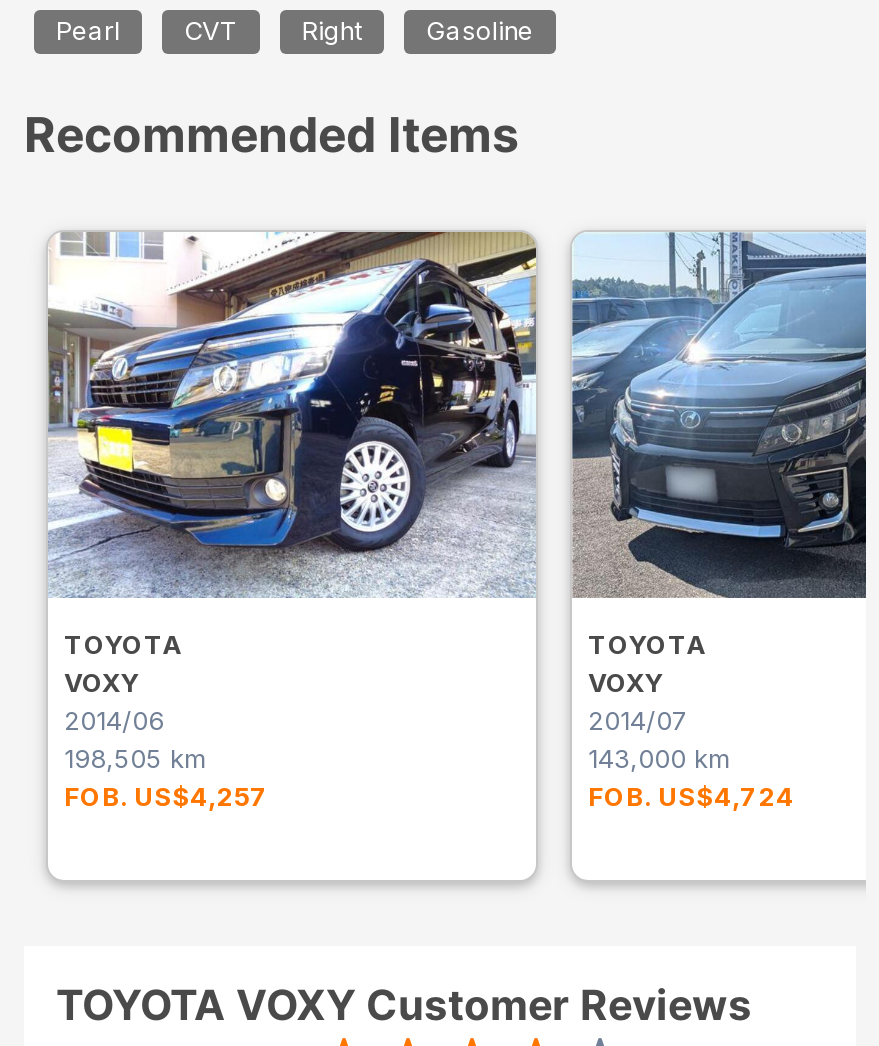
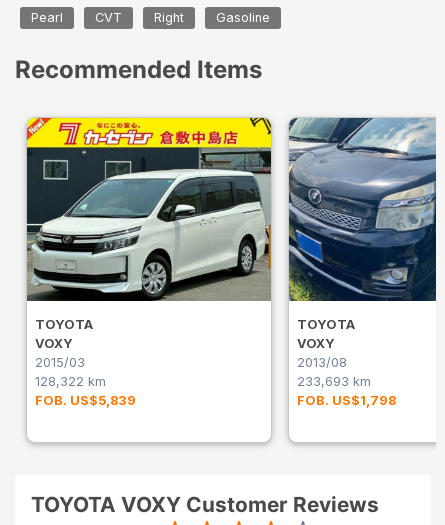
- [image]
+ [image]

- [image]
+ [image]

- 2014/06
+ 2015/03

- 2014/07
+ 2013/08

- 198,505 km
+ 128,322 km

- 143,000 km
+ 233,693 km

- FOB. US$4,257
+ FOB. US$5,839

- FOB. US$4,724
+ FOB. US$1,798
